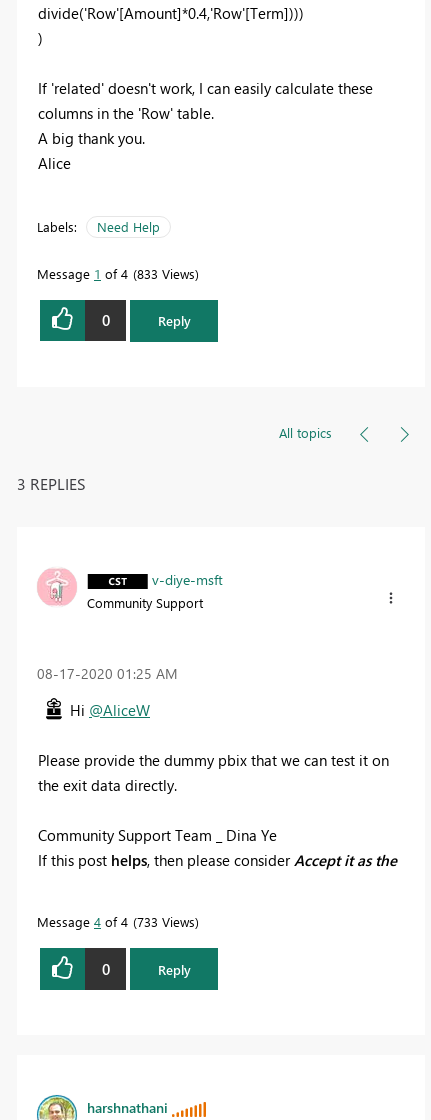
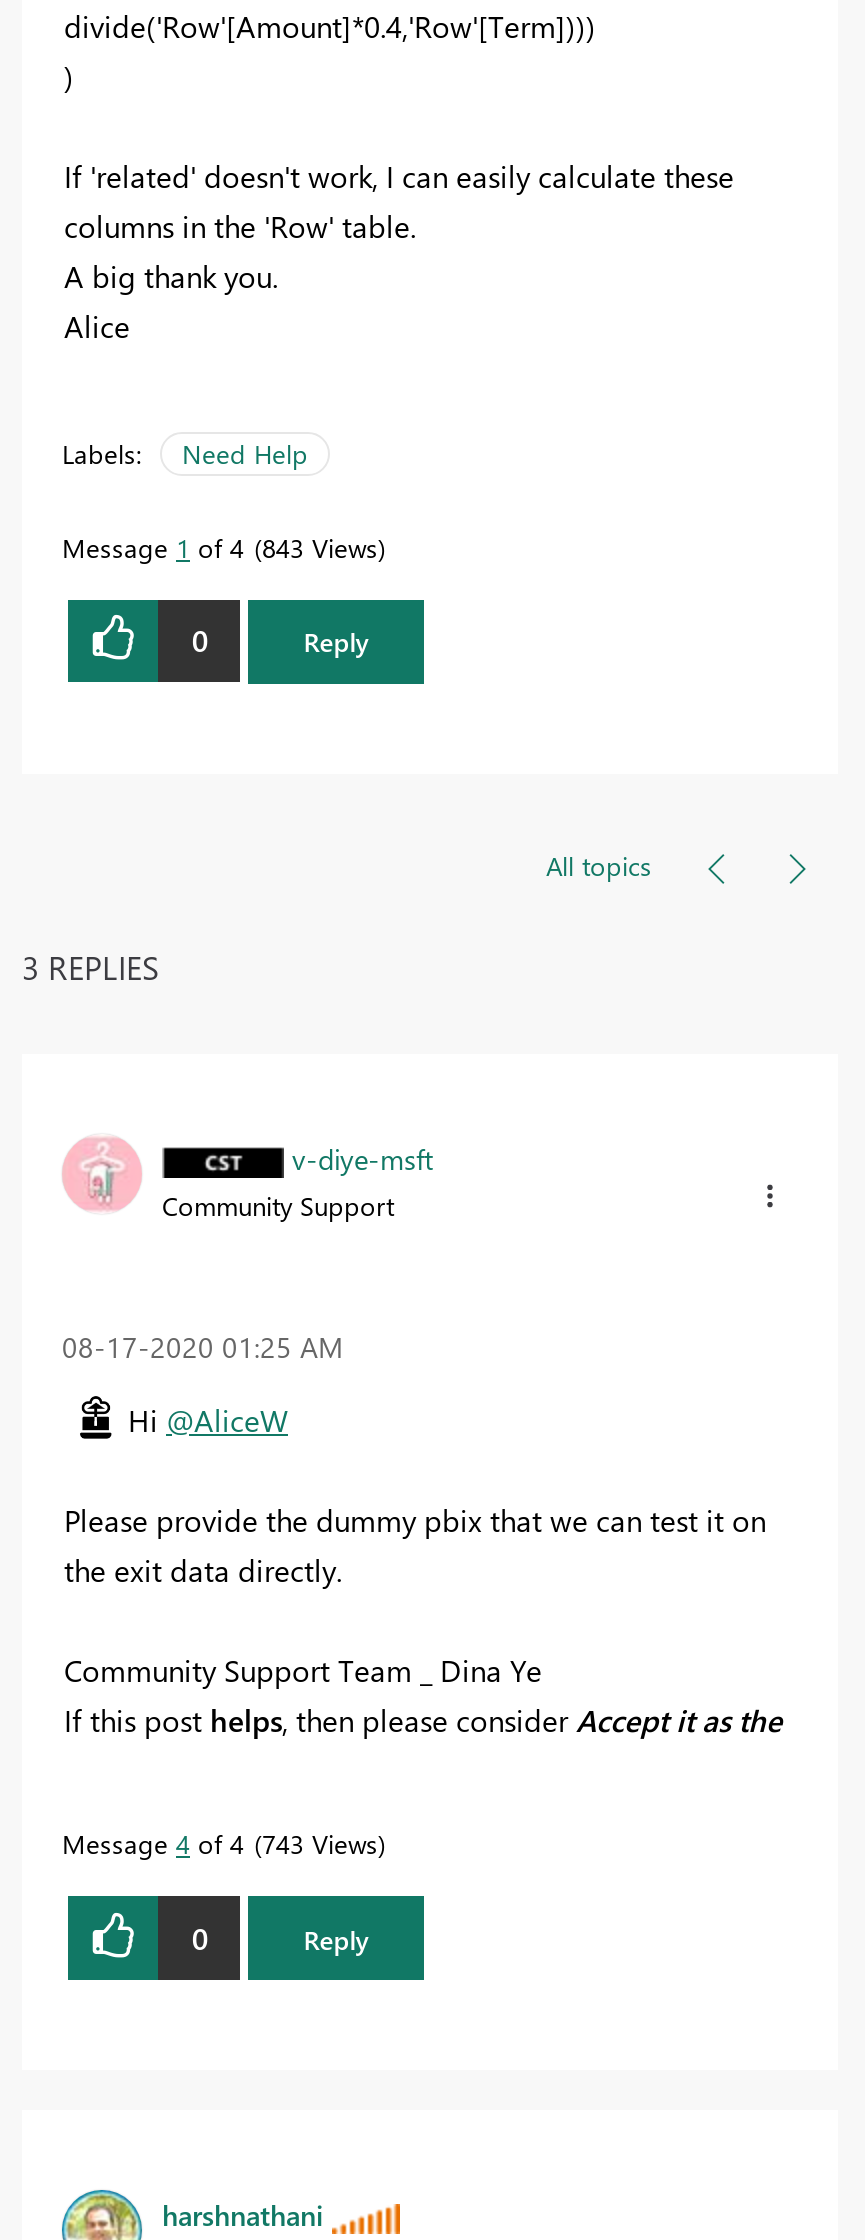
- Message 1 of 4 833 Views
+ Message 1 of 4 843 Views

- Message 4 of 4 733 Views
+ Message 4 of 4 743 Views
